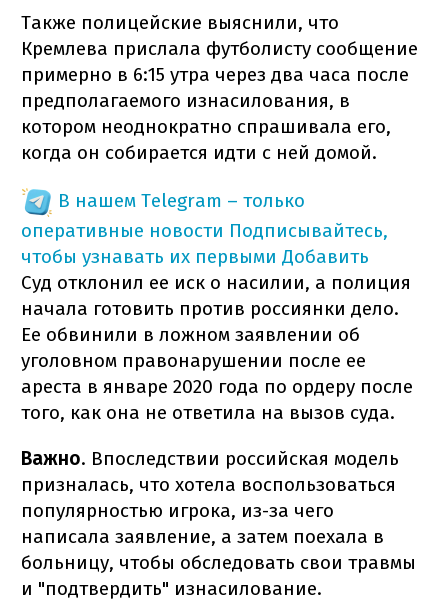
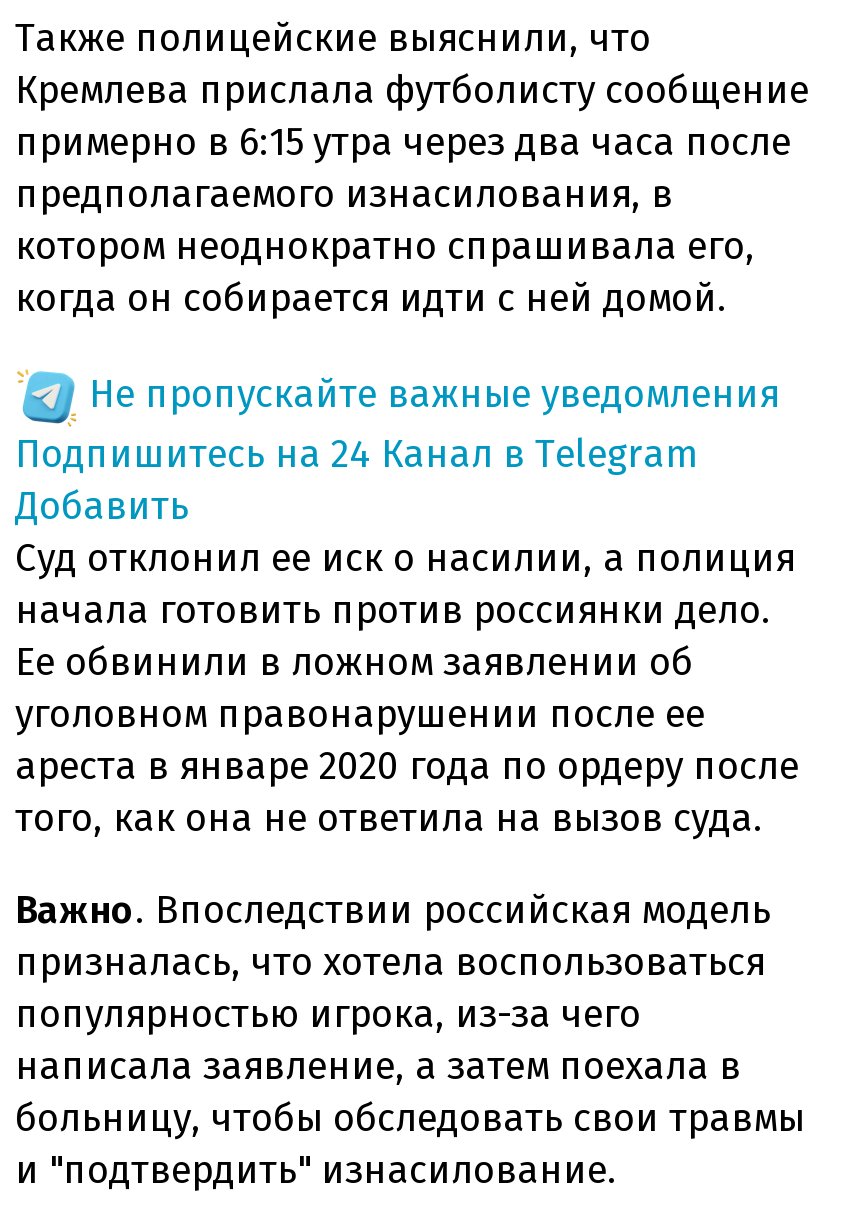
- В нашем Telegram – только
- оперативные новости Подписывайтесь,
- чтобы узнавать их первыми Добавить
+ Не пропускайте важные уведомления
+ Подпишитесь на 24 Канал в Telegram
+ Добавить
